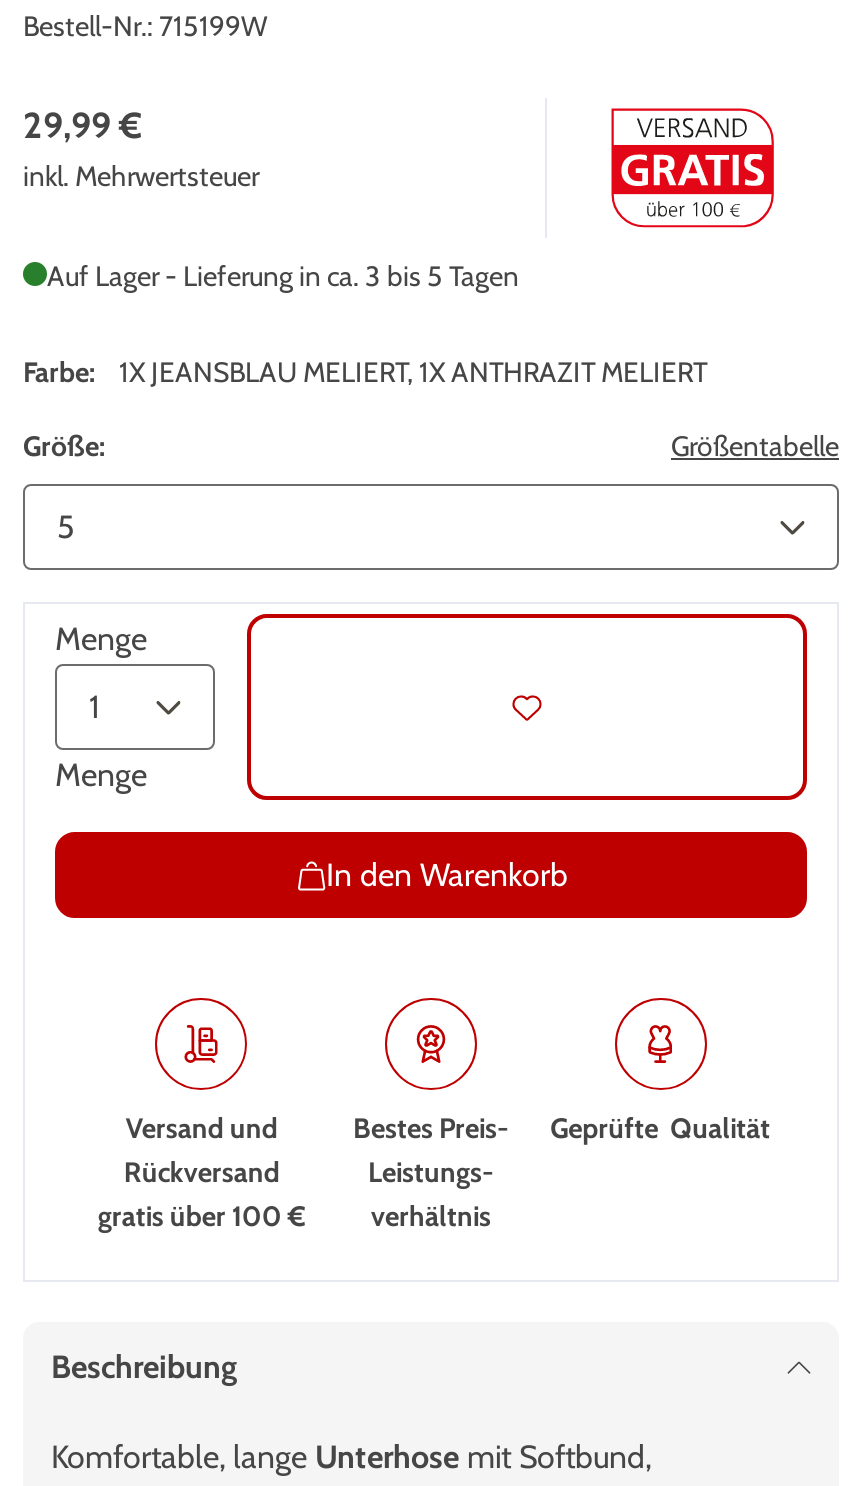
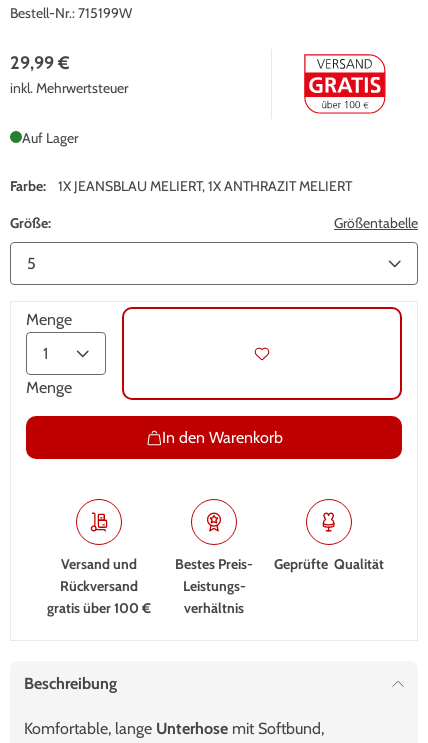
- Auf Lager - Lieferung in ca. 3 bis 5 Tagen
+ Auf Lager
